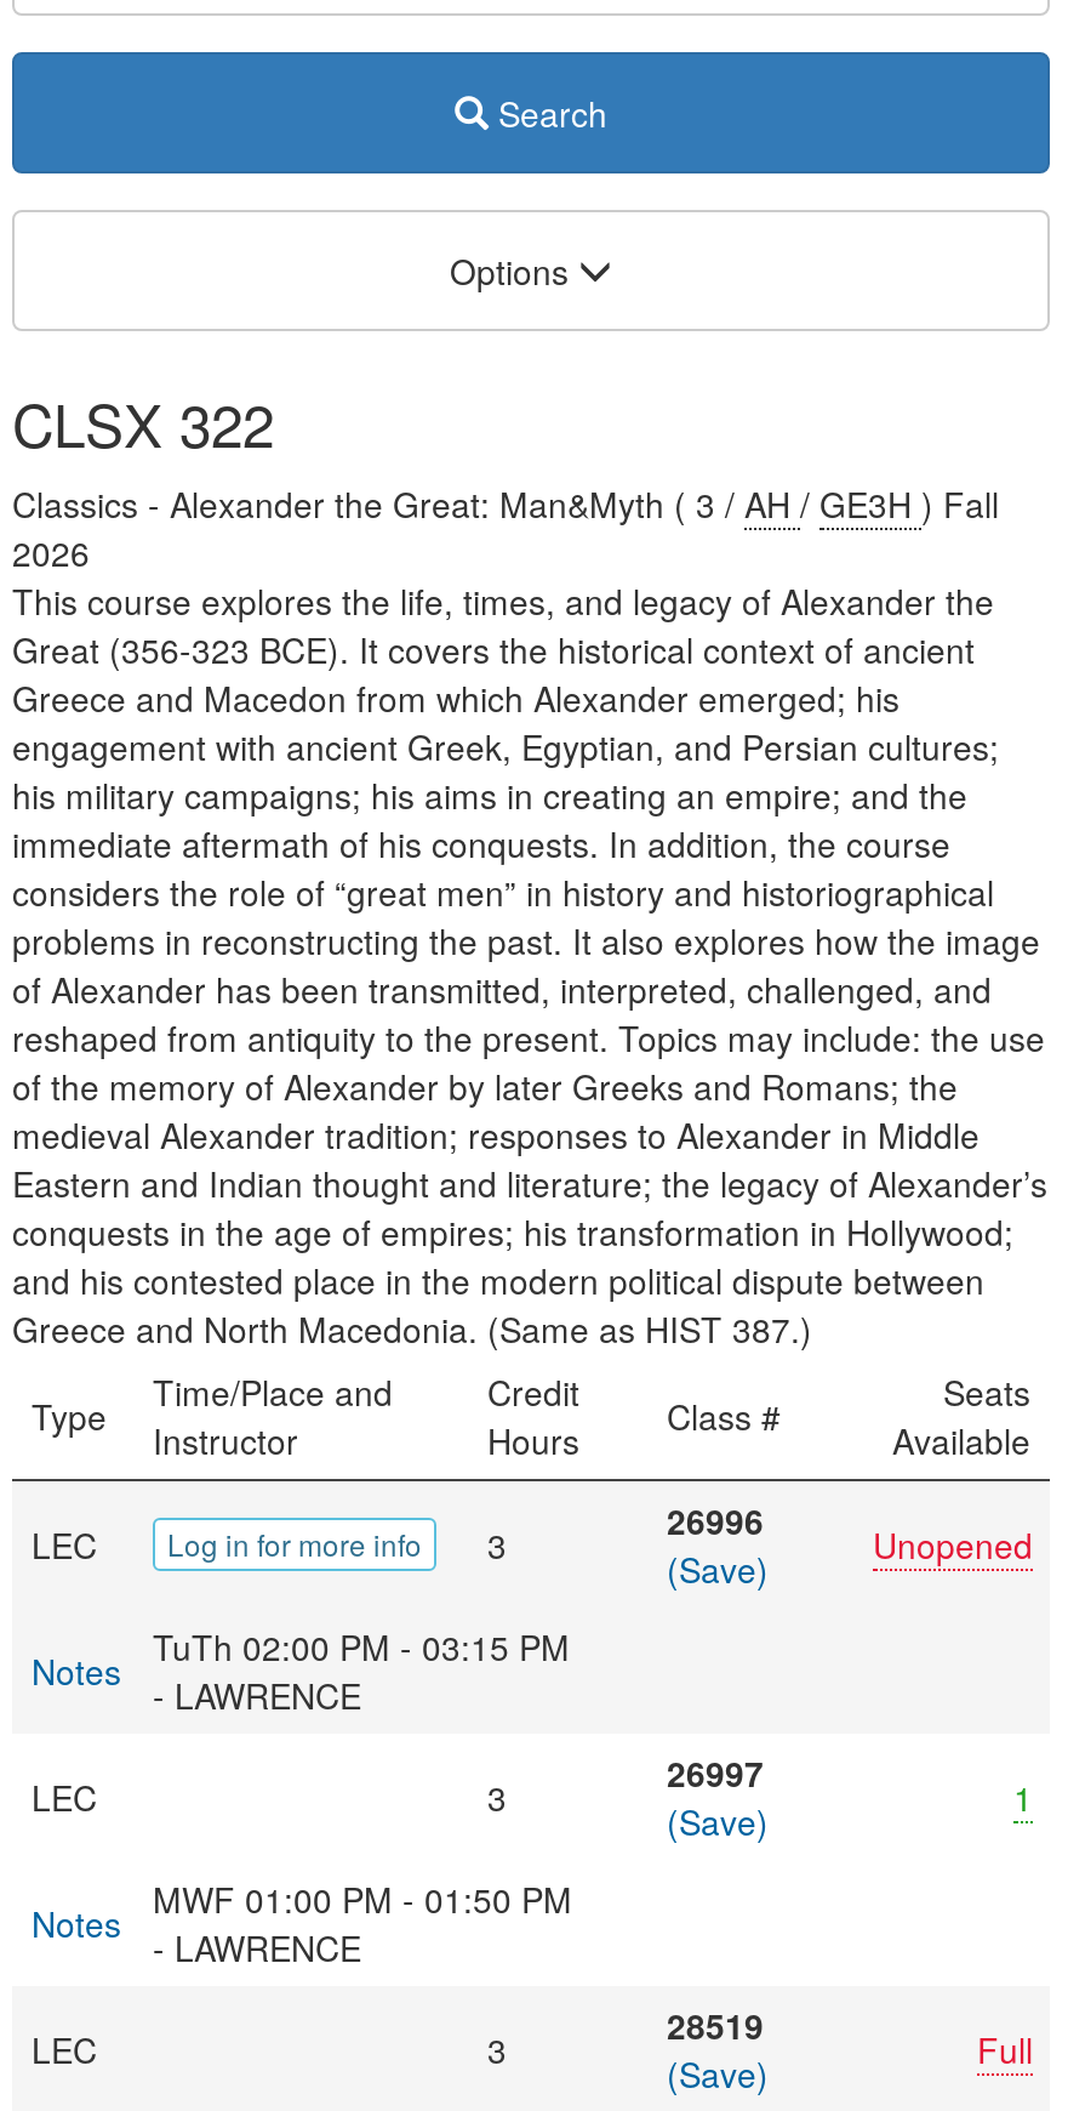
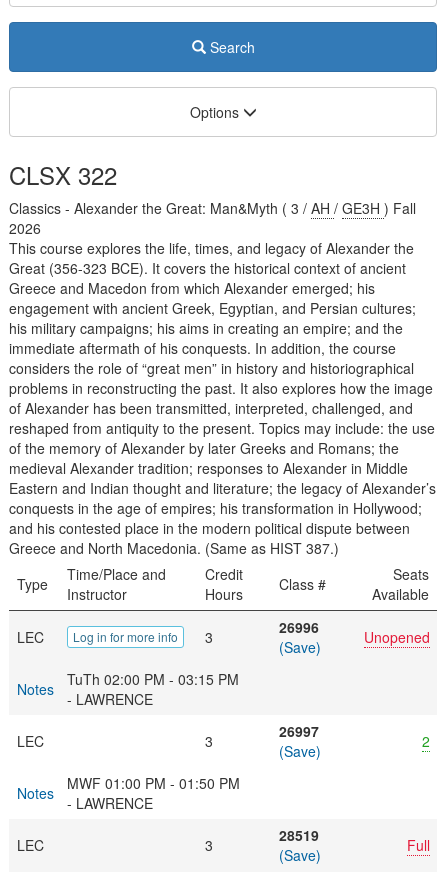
- 1
+ 2
